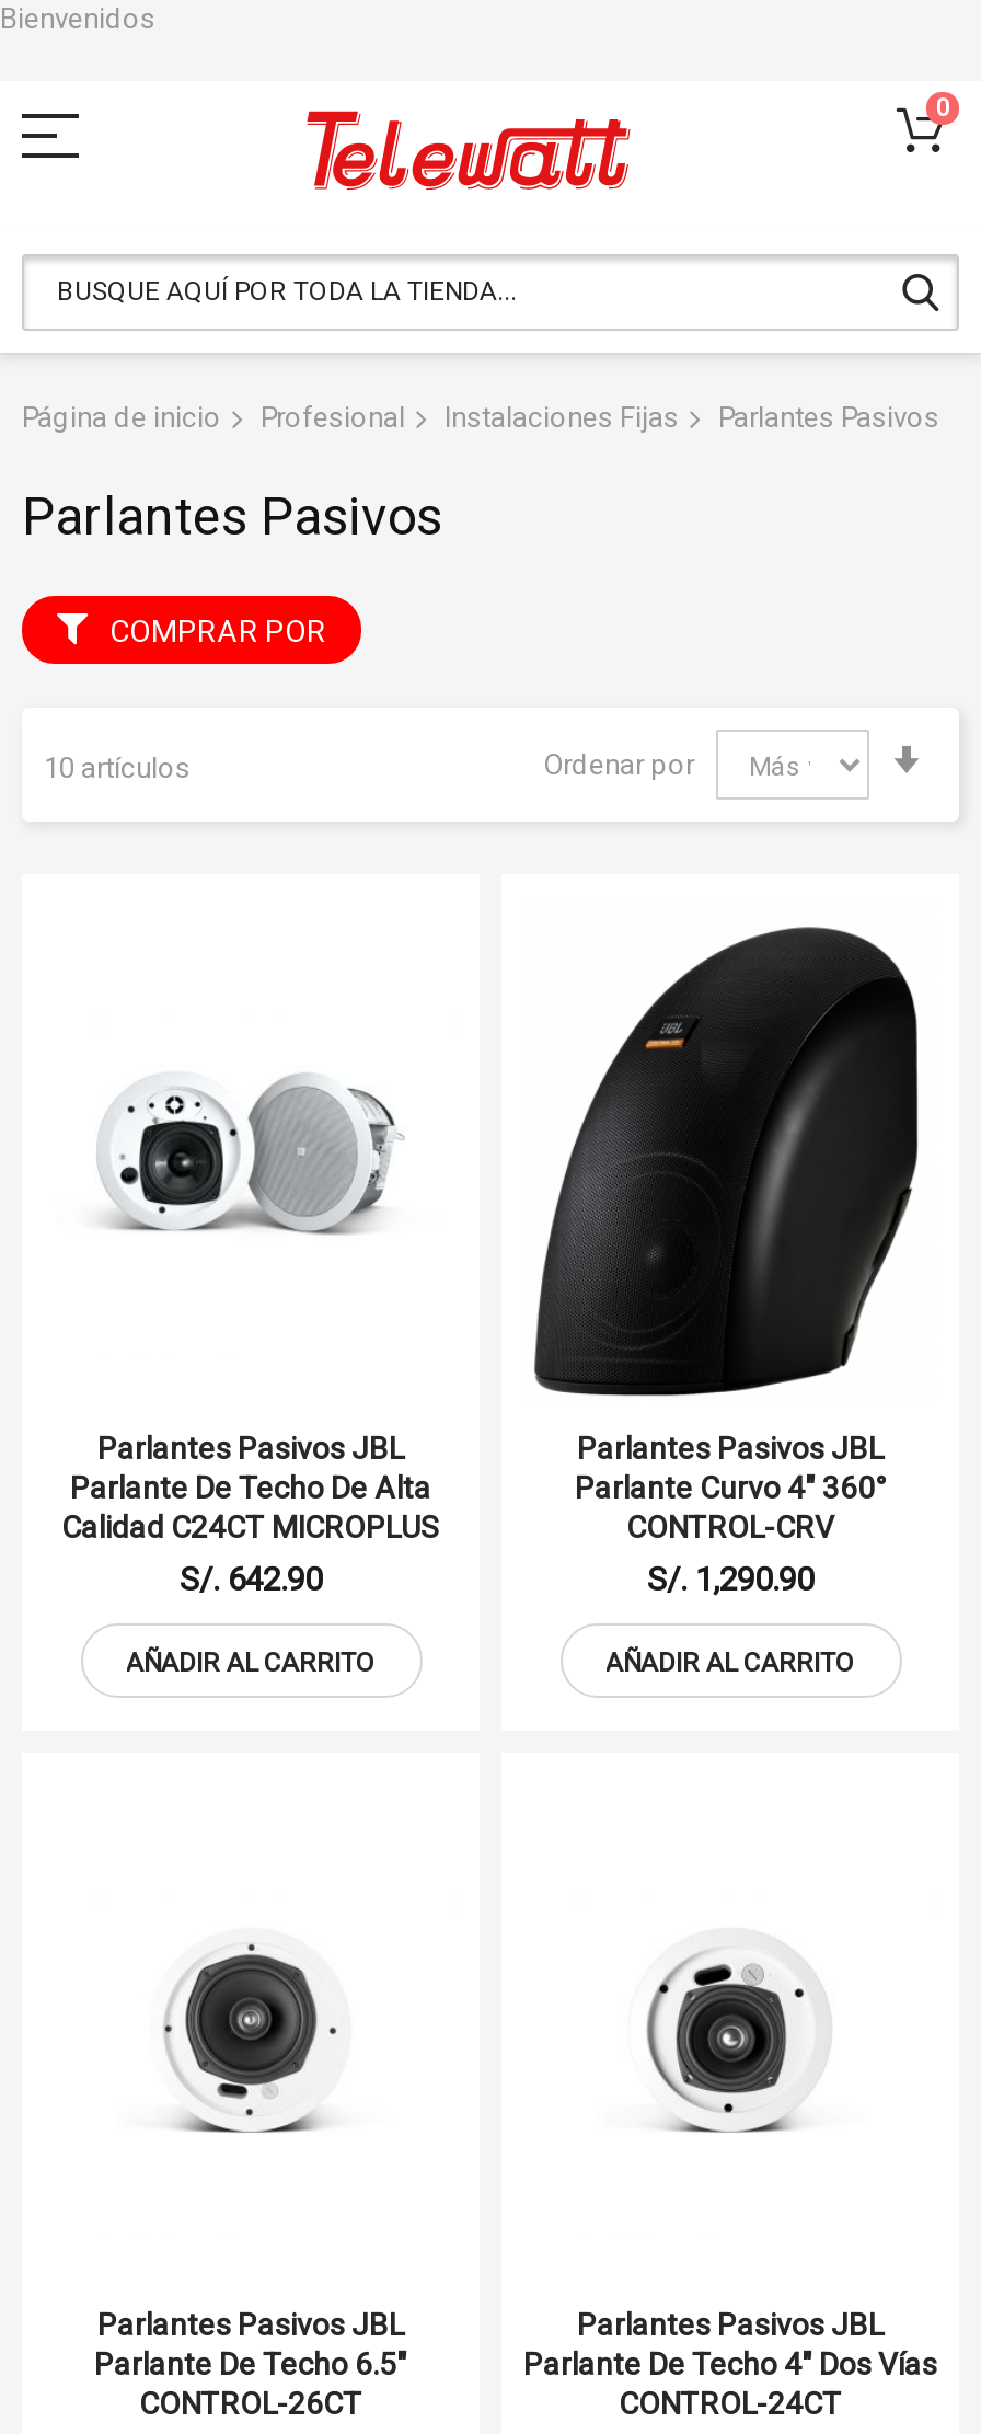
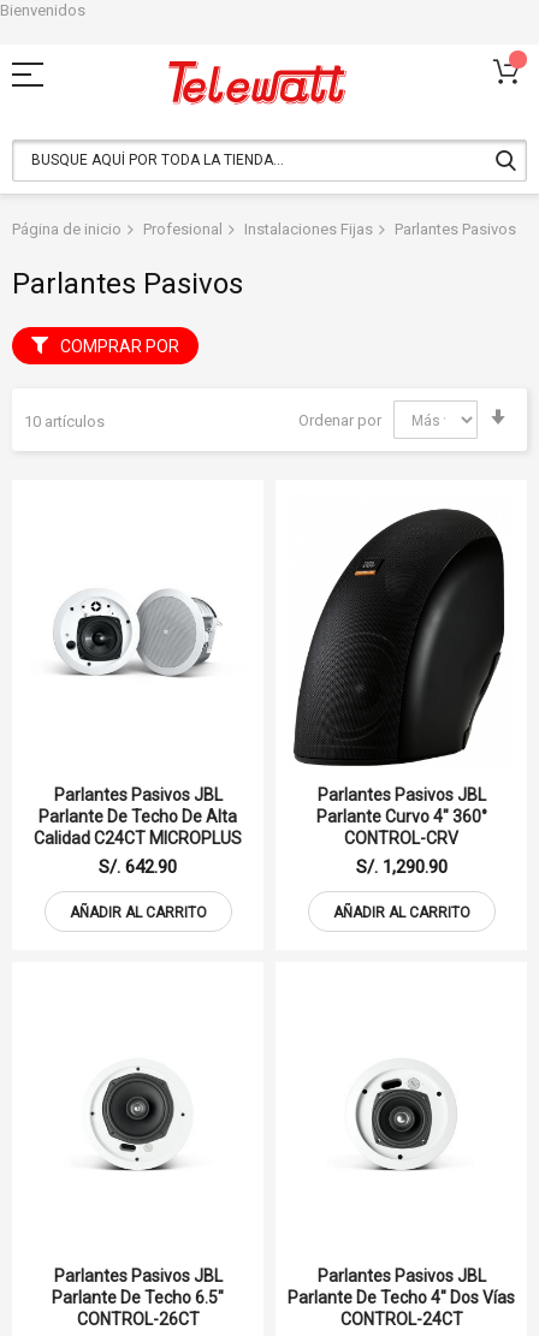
- 0
